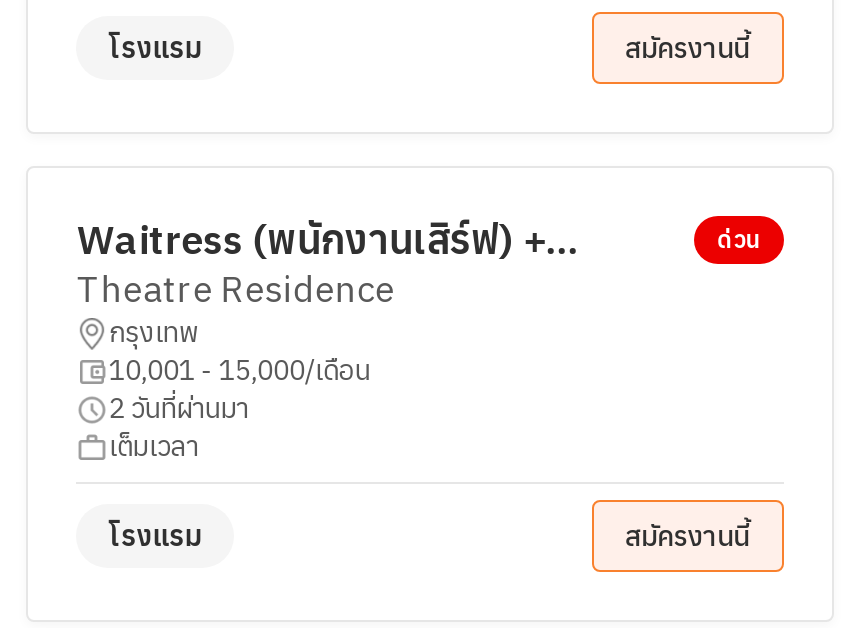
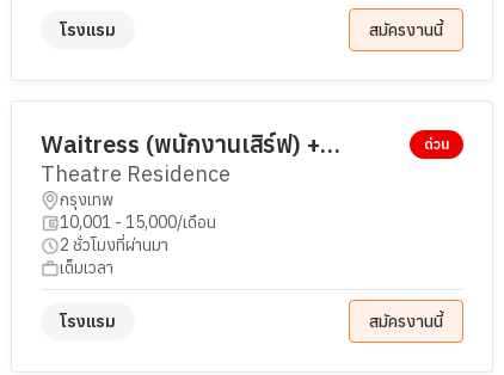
- 2 วันที่ผ่านมา
+ 2 ชั่วโมงที่ผ่านมา
